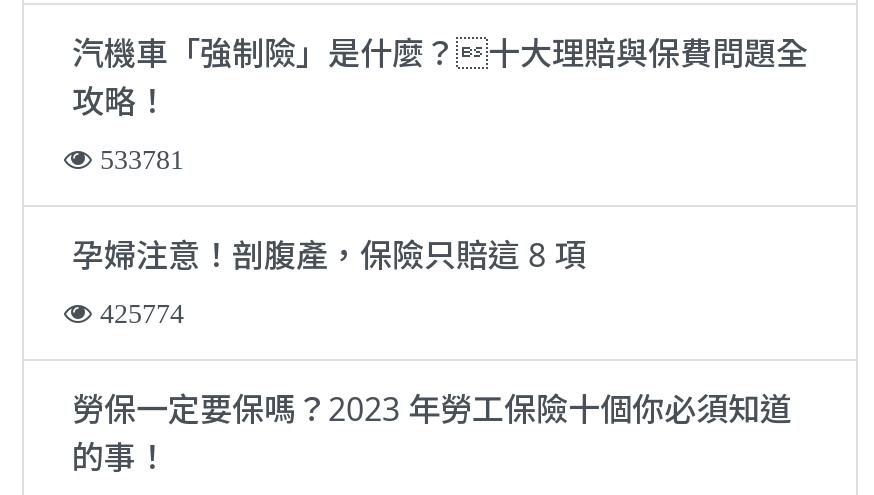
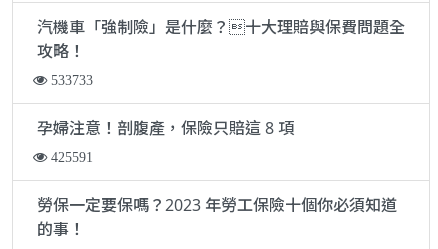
- 533781
+ 533733

- 425774
+ 425591
